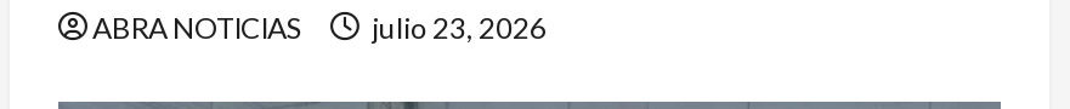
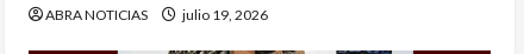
- ABRA NOTICIAS julio 23, 2026
+ ABRA NOTICIAS julio 19, 2026
